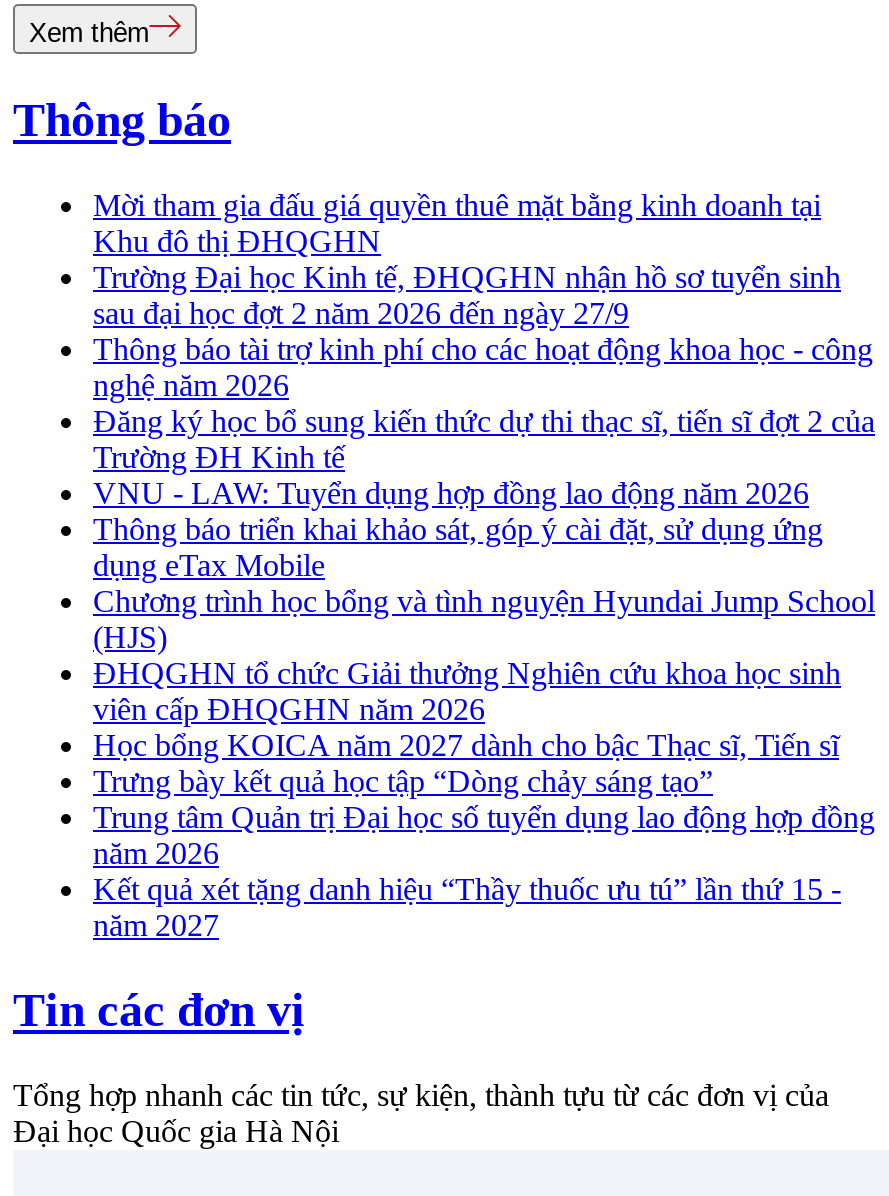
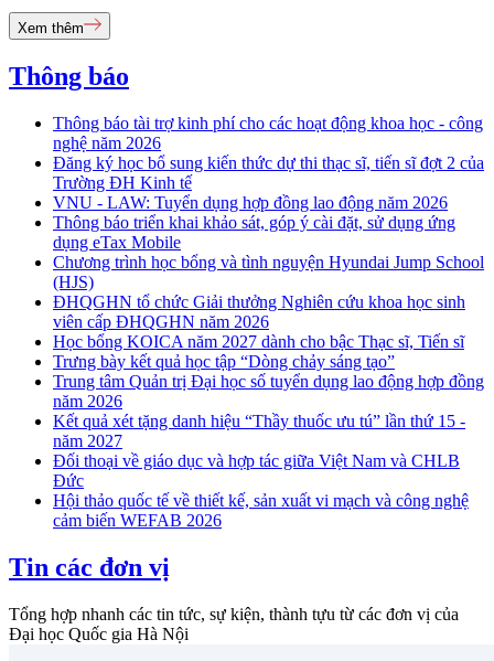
- Mời tham gia đấu giá quyền thuê mặt bằng kinh doanh tại
- Khu đô thị ĐHQGHN
- Trường Đại học Kinh tế, ĐHQGHN nhận hồ sơ tuyển sinh
- sau đại học đợt 2 năm 2026 đến ngày 27/9

moved up: Thông báo tài trợ kinh phí cho các hoạt động khoa học - công | nghệ năm 2026 | Đăng ký học bổ sung kiến thức dự thi thạc sĩ, tiến sĩ đợt 2 của | ... | Kết quả xét tặng danh hiệu “Thầy thuốc ưu tú” lần thứ 15 - | năm 2027

+ Đối thoại về giáo dục và hợp tác giữa Việt Nam và CHLB
+ Đức
+ Hội thảo quốc tế về thiết kế, sản xuất vi mạch và công nghệ
+ cảm biến WEFAB 2026
